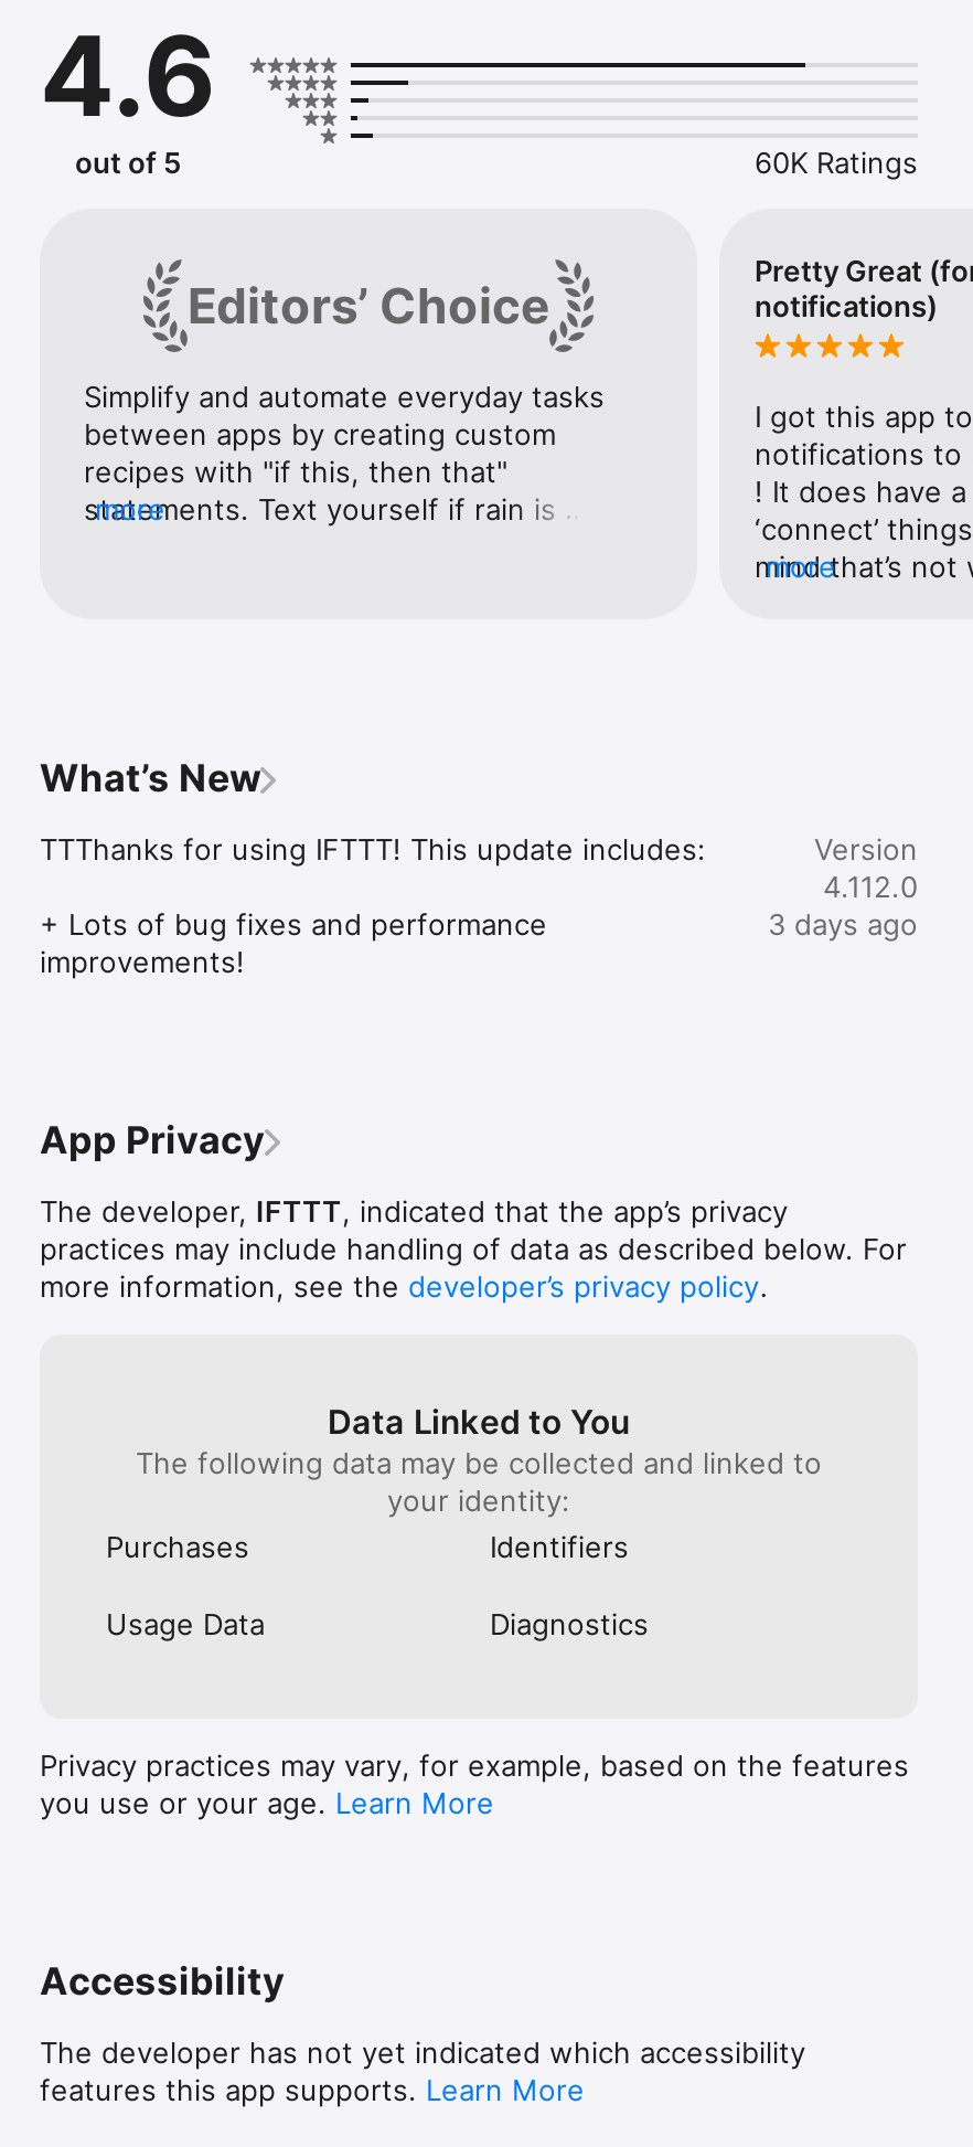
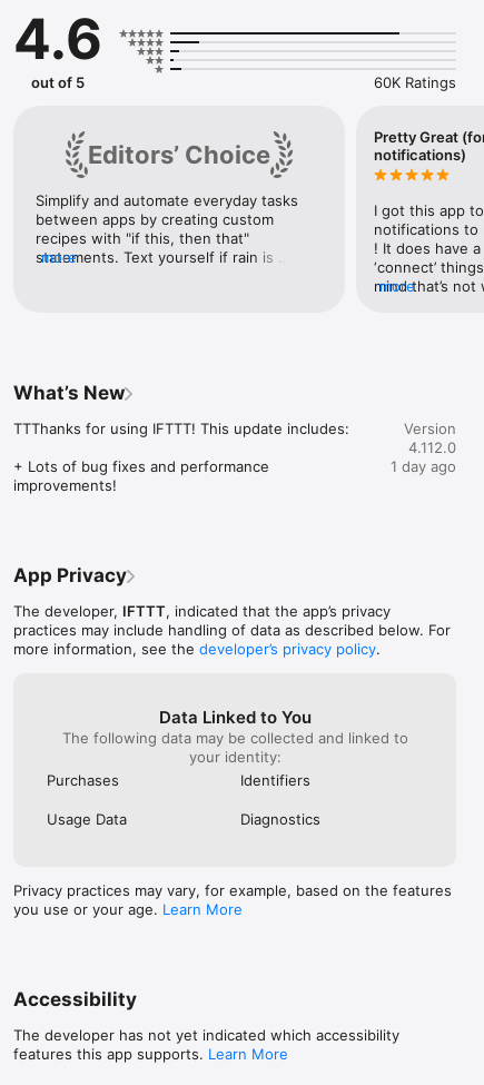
- 3 days ago
+ 1 day ago
